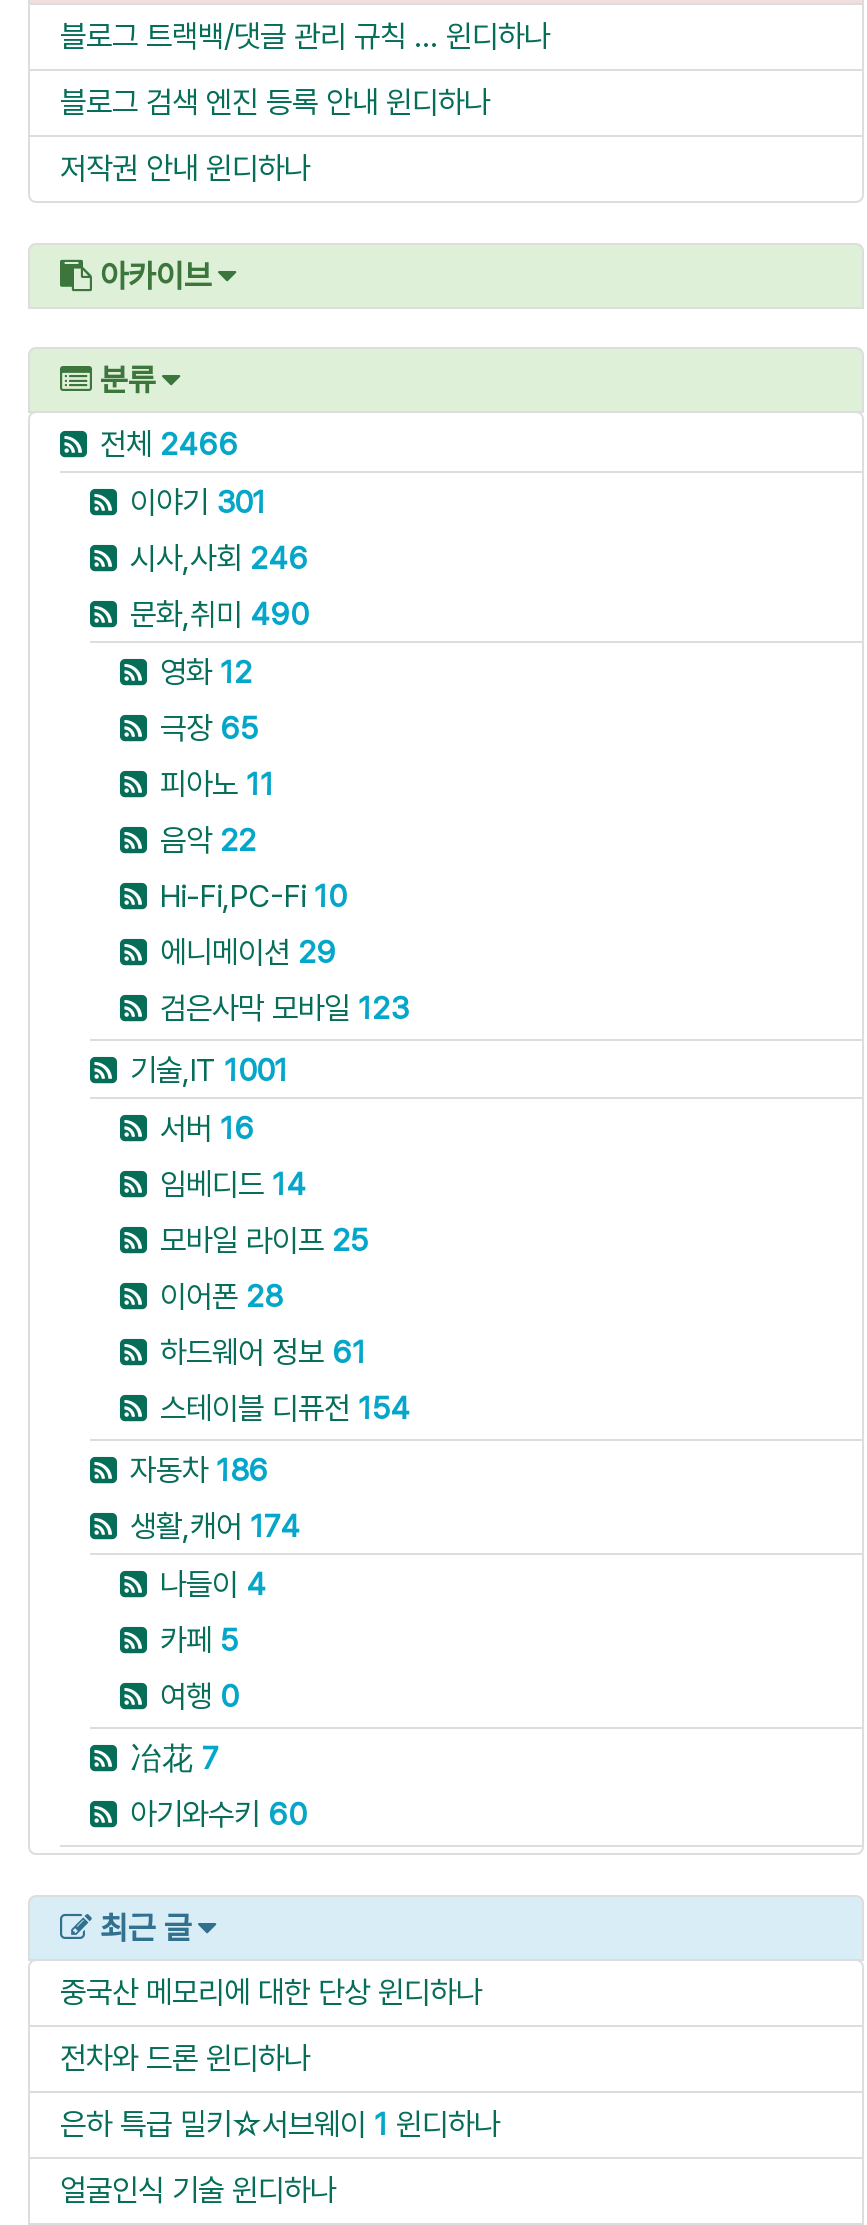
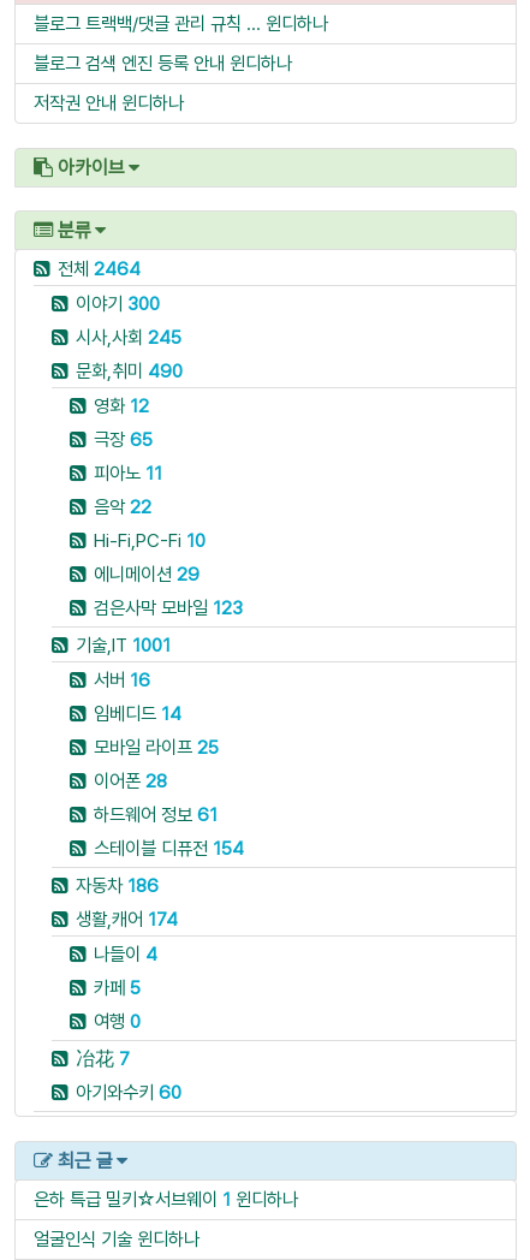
- 전체 2466
+ 전체 2464

- 이야기 301
+ 이야기 300

- 시사,사회 246
+ 시사,사회 245

- 중국산 메모리에 대한 단상 윈디하나
- 전차와 드론 윈디하나
